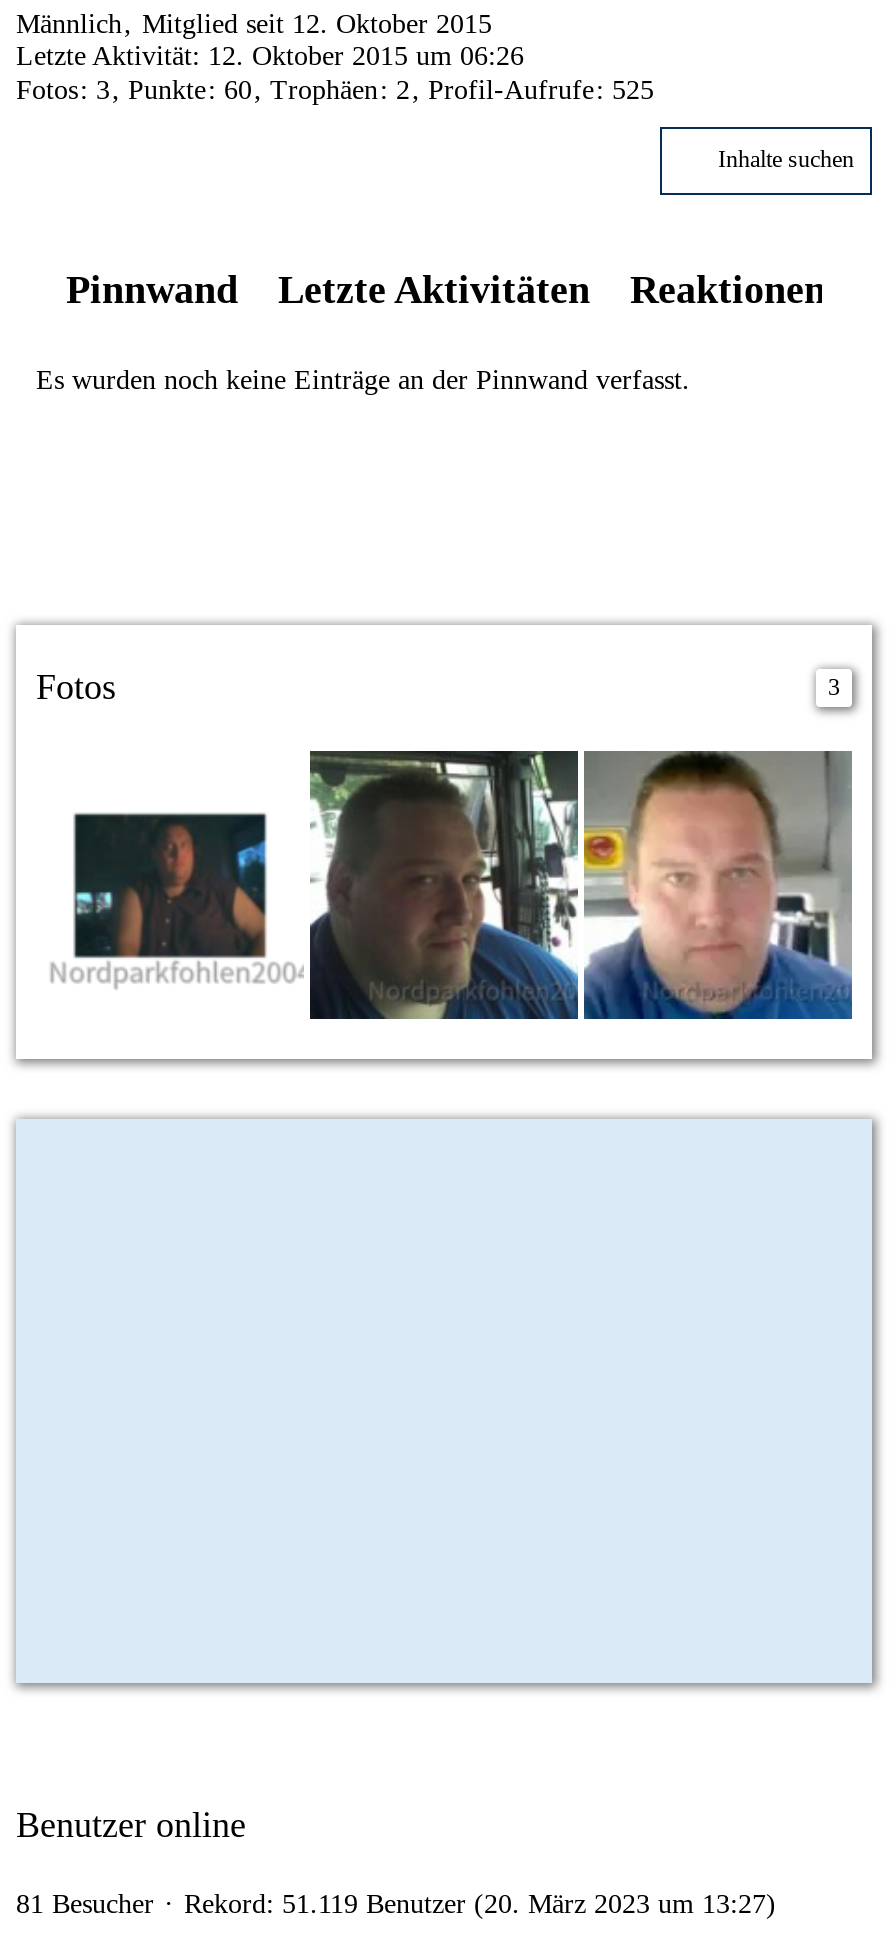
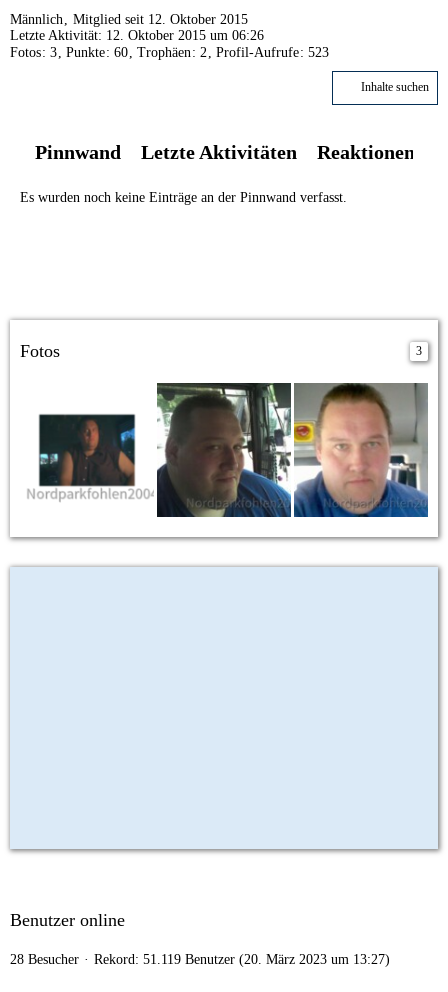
- Fotos 3 Punkte 60 Trophäen 2 Profil-Aufrufe 525
+ Fotos 3 Punkte 60 Trophäen 2 Profil-Aufrufe 523

- 81 Besucher Rekord: 51.119 Benutzer (20. März 2023 um 13:27)
+ 28 Besucher Rekord: 51.119 Benutzer (20. März 2023 um 13:27)
